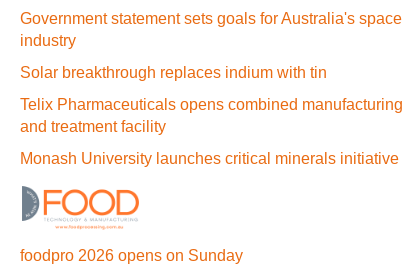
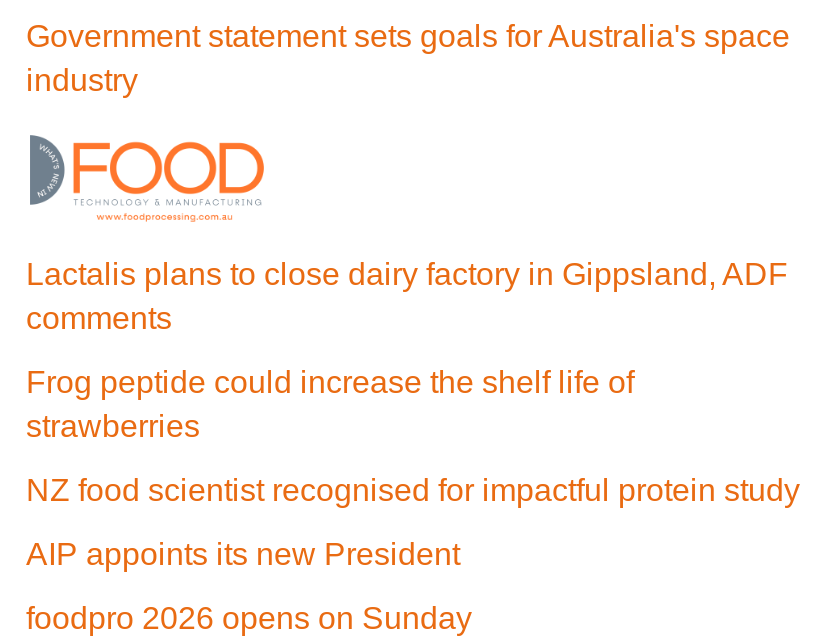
- Solar breakthrough replaces indium with tin
- Telix Pharmaceuticals opens combined manufacturing
- and treatment facility
- Monash University launches critical minerals initiative
+ Lactalis plans to close dairy factory in Gippsland, ADF
+ comments
+ Frog peptide could increase the shelf life of
+ strawberries
+ NZ food scientist recognised for impactful protein study
+ AIP appoints its new President
